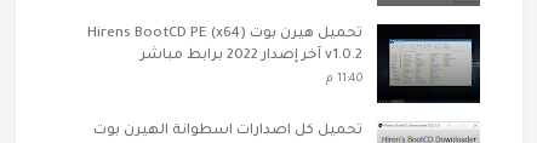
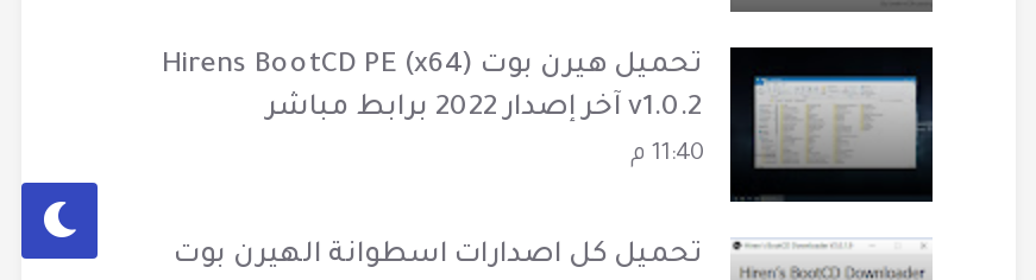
+ [image]
